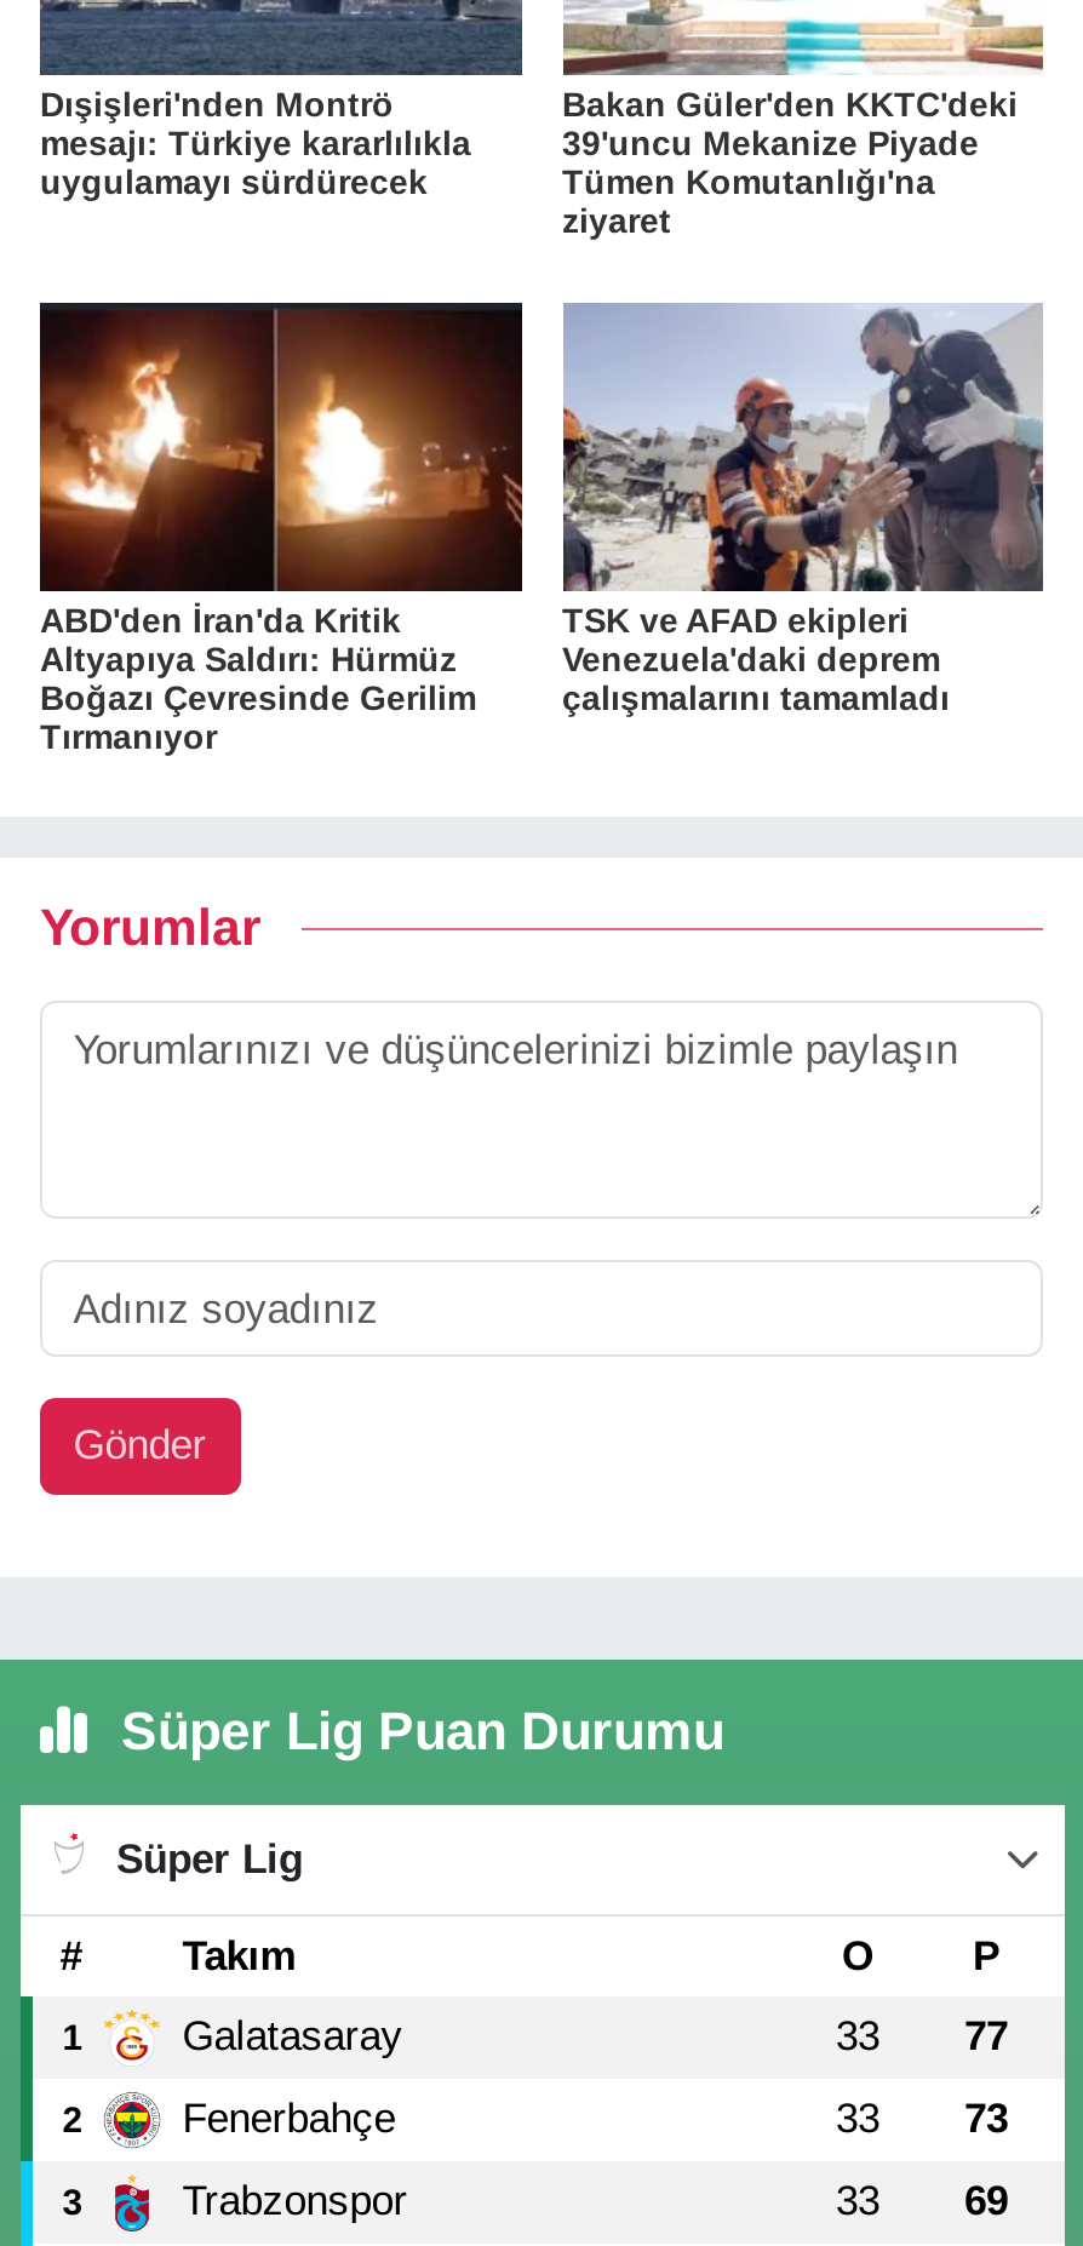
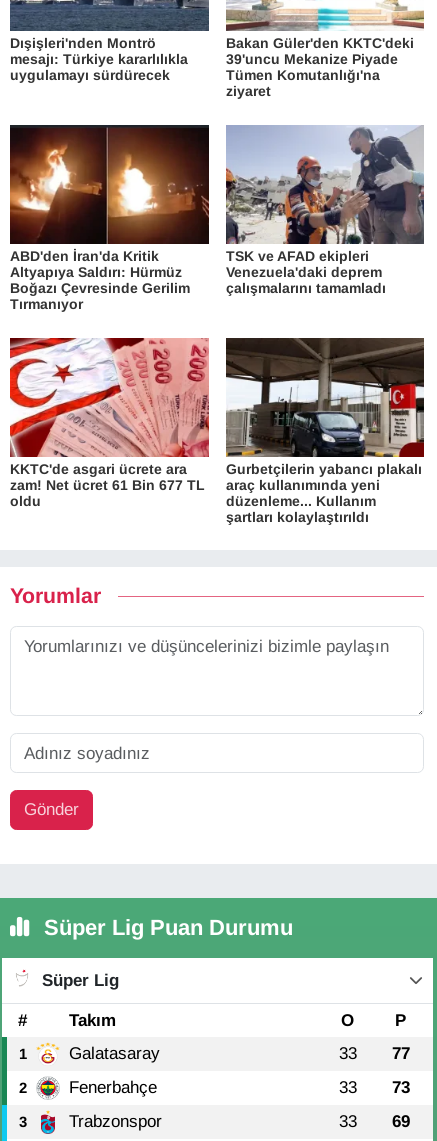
+ [image]
+ KKTC'de asgari ücrete ara
+ zam! Net ücret 61 Bin 677 TL
+ oldu

+ [image]
+ Gurbetçilerin yabancı plakalı
+ araç kullanımında yeni
+ düzenleme... Kullanım
+ şartları kolaylaştırıldı
